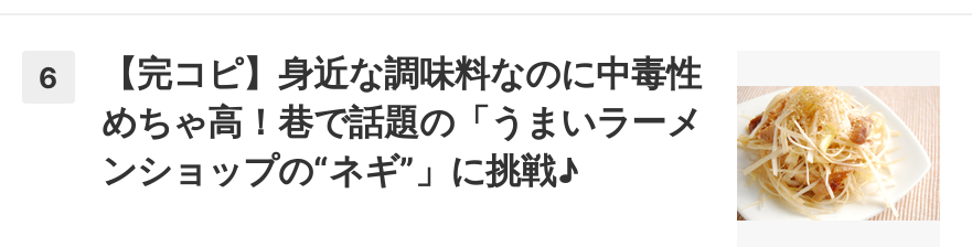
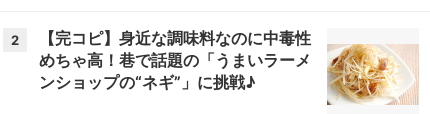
- 6 【完コピ】身近な調味料なのに中毒性
+ 2 【完コピ】身近な調味料なのに中毒性
